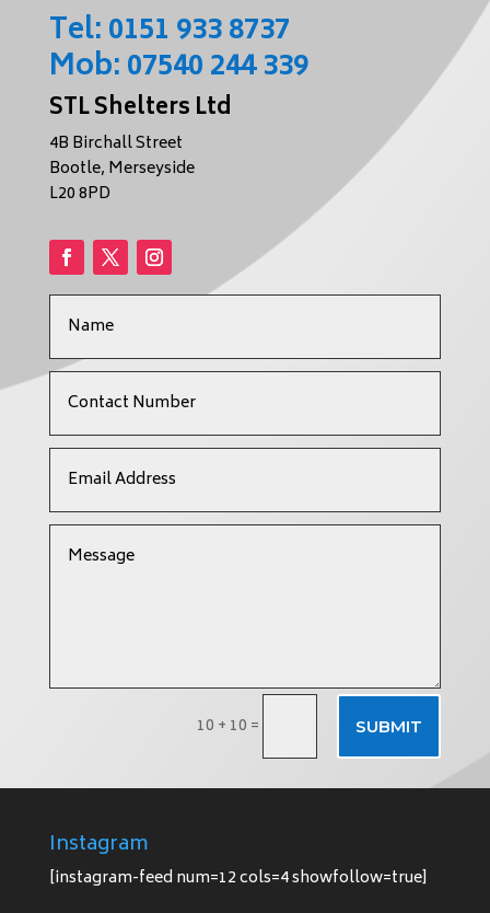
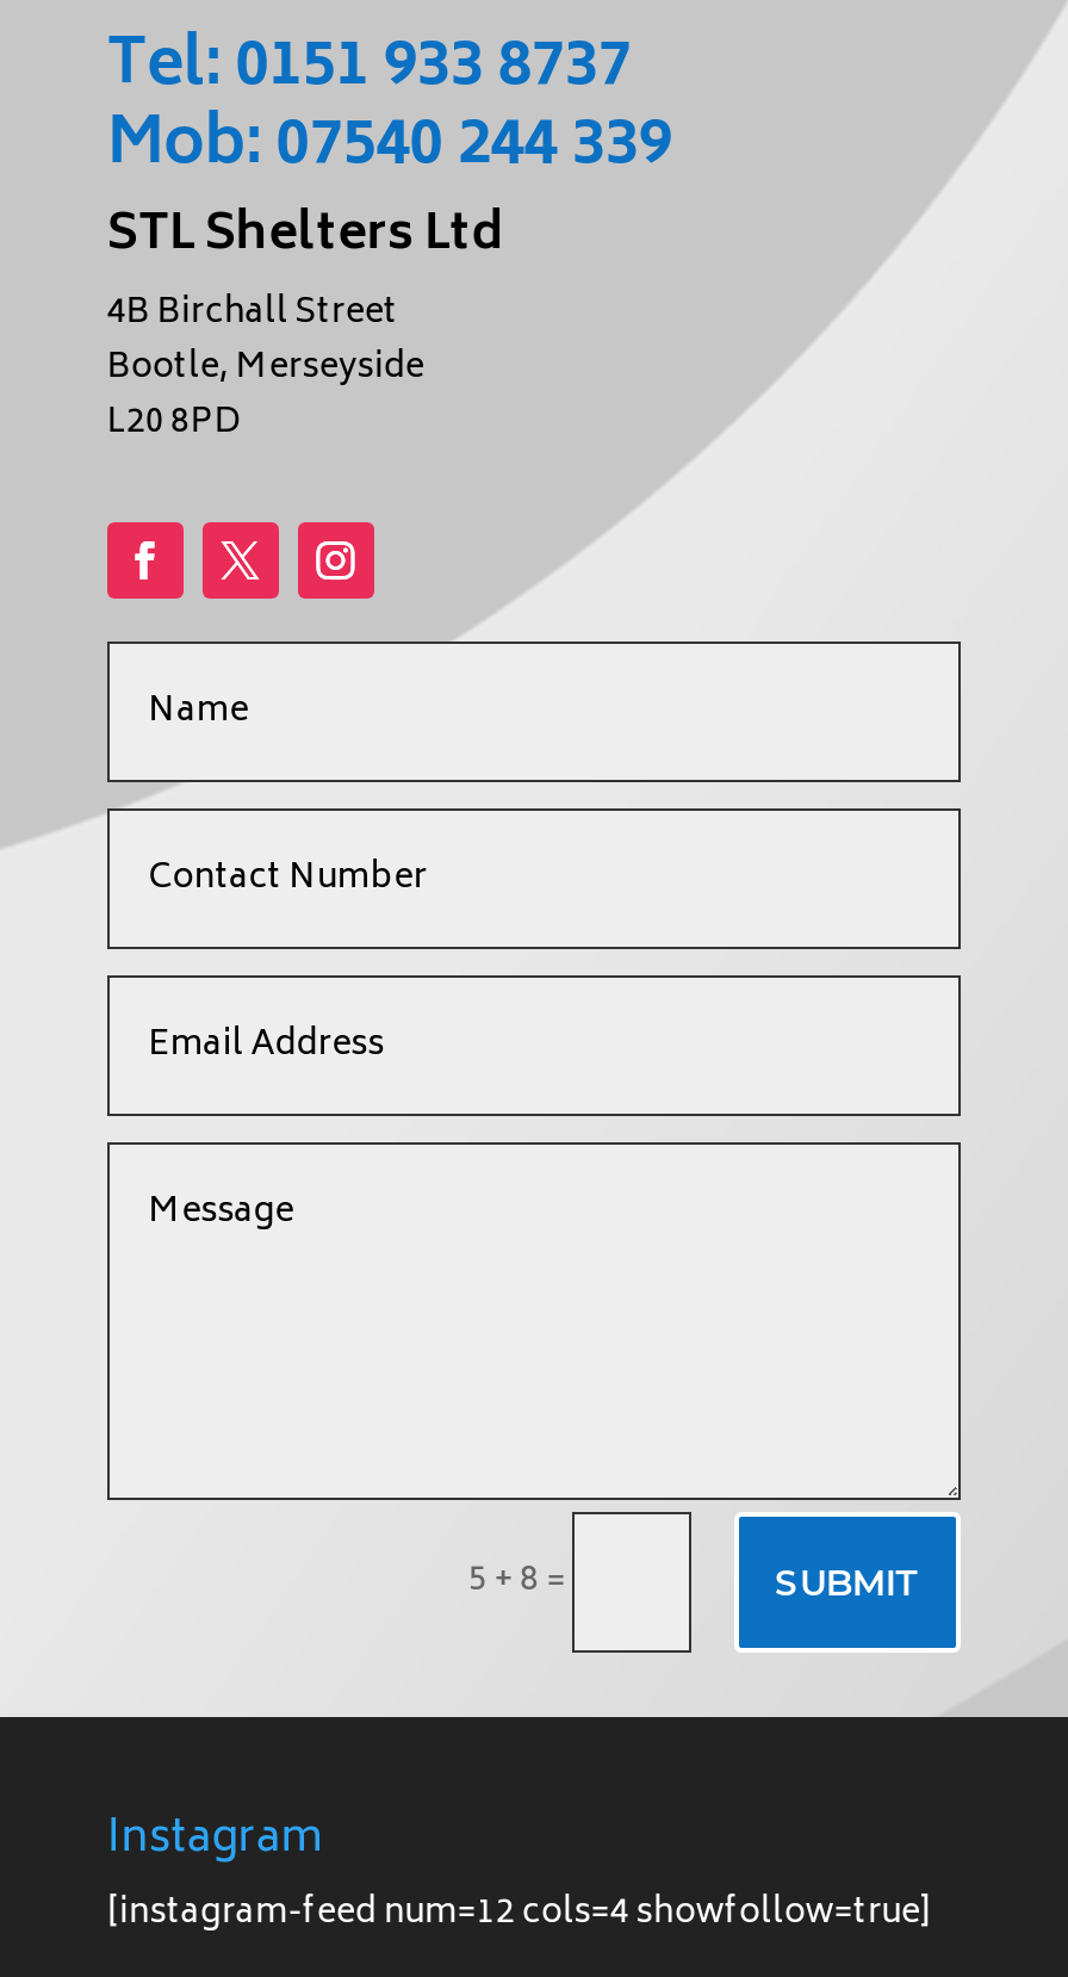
- 10 + 10 =
+ 5 + 8 =
